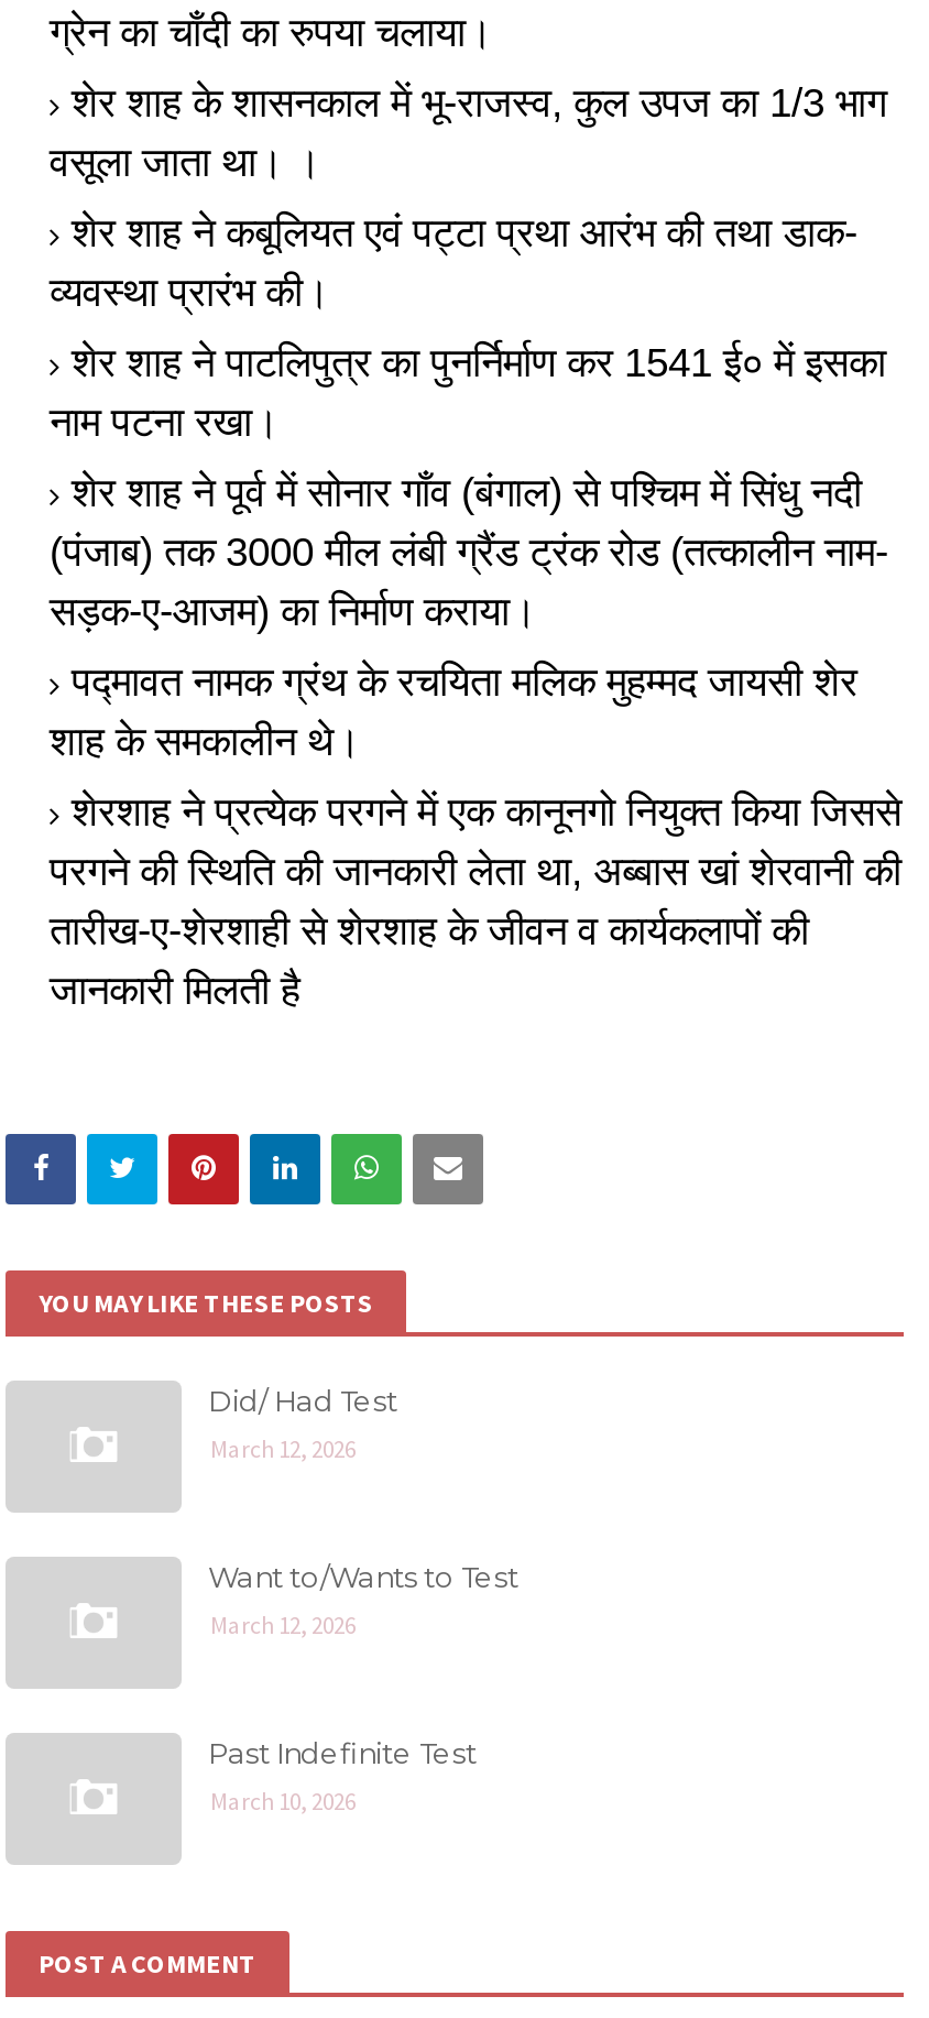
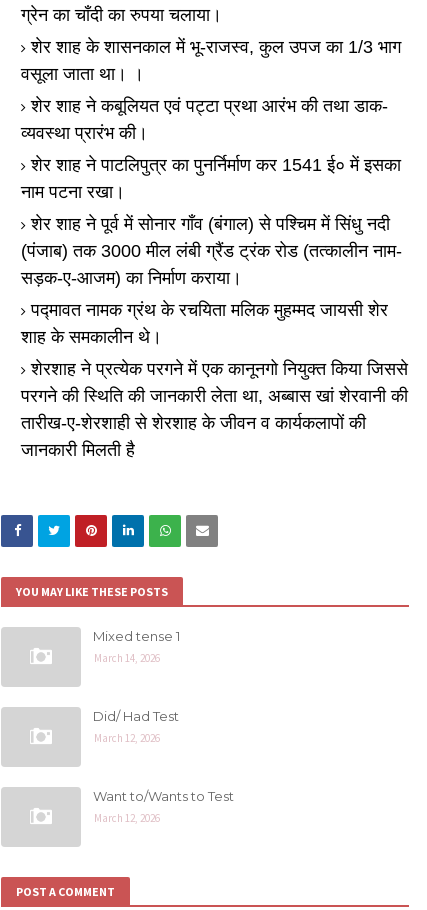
+ Mixed tense 1
+ March 14, 2026

moved down: Did/ Had Test | March 12, 2026 | Want to/Wants to Test | March 12, 2026

- Past Indefinite Test
- March 10, 2026
